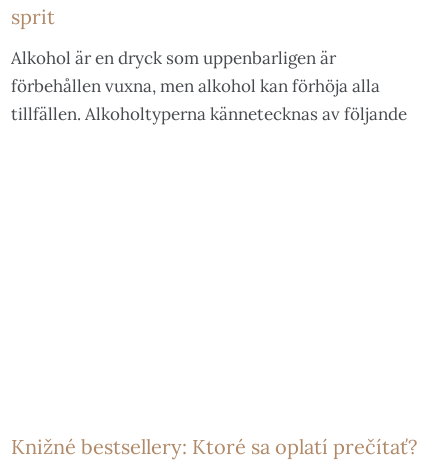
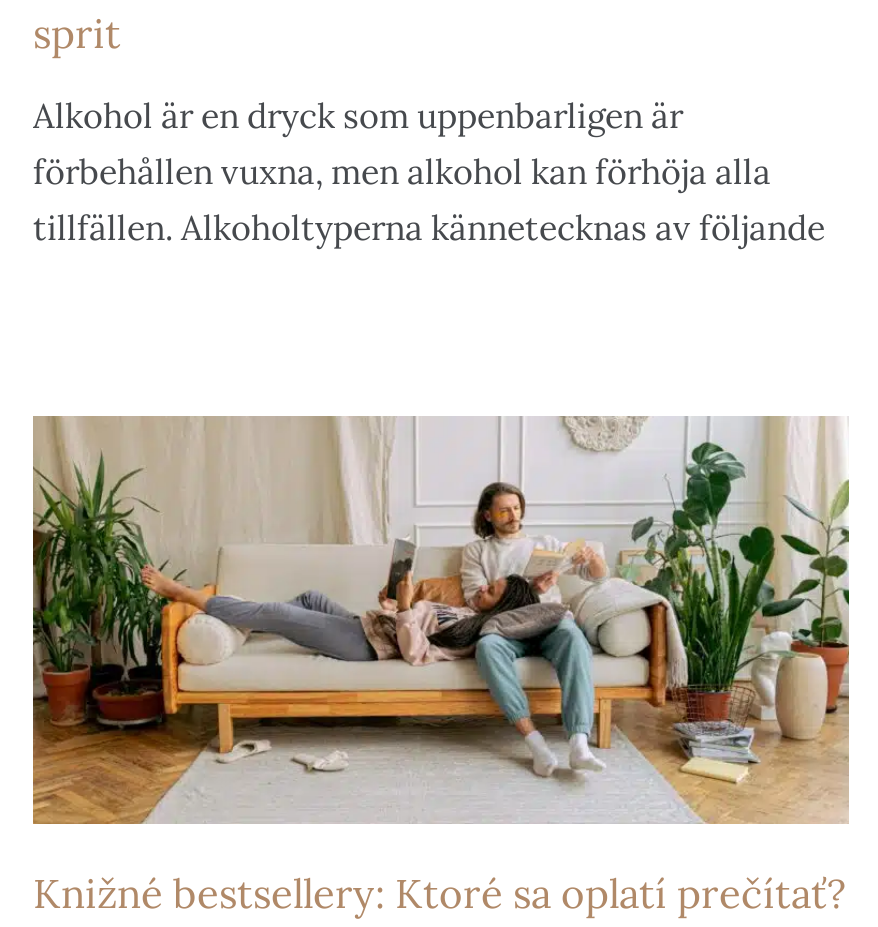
+ [image]
